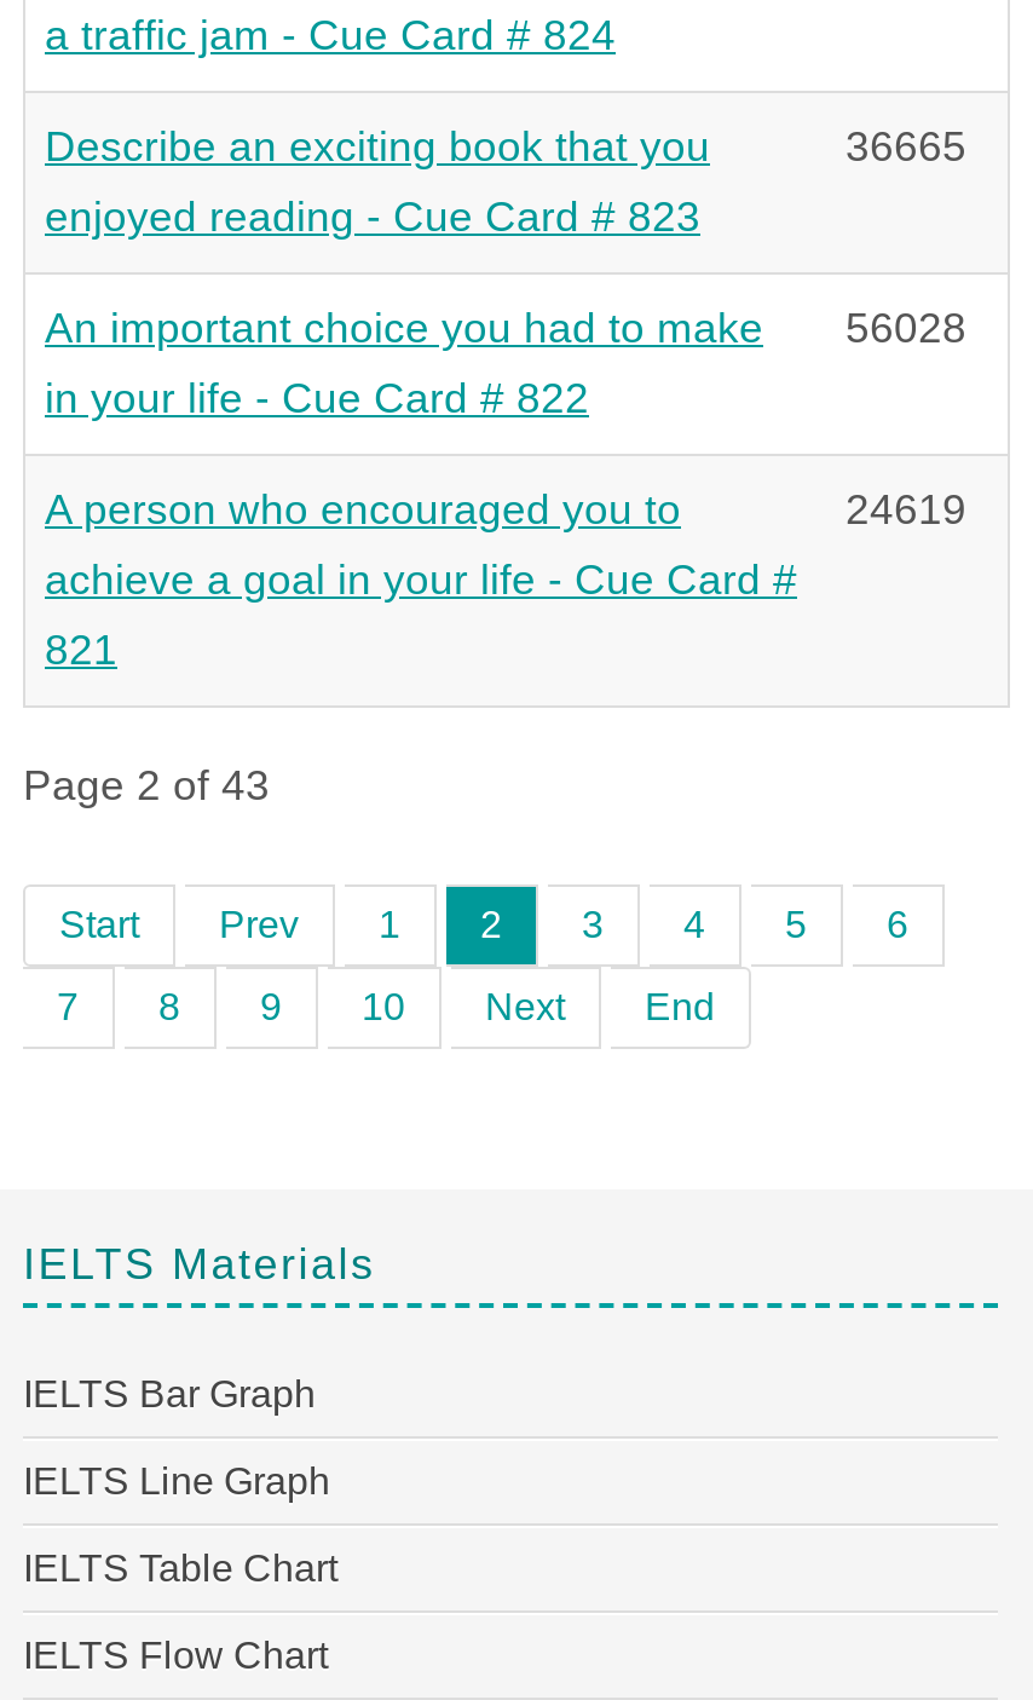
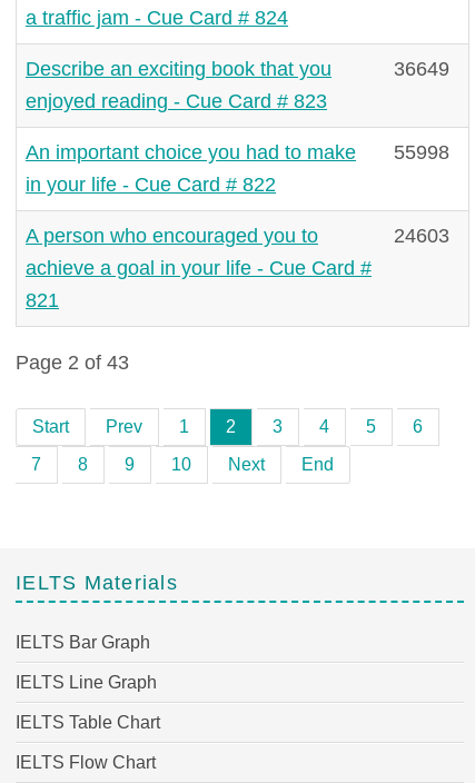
- 36665
+ 36649

- An important choice you had to make 56028
+ An important choice you had to make 55998

- 24619
+ 24603
